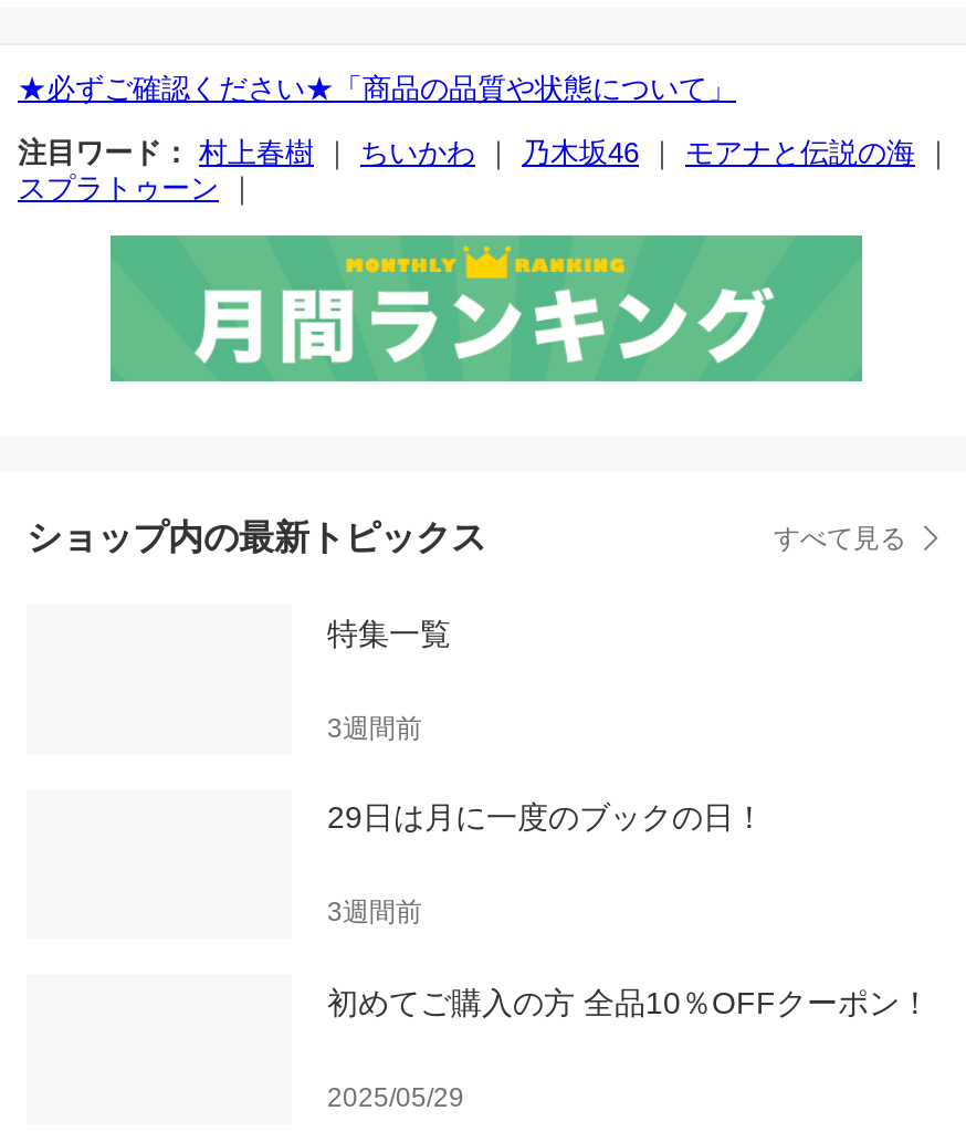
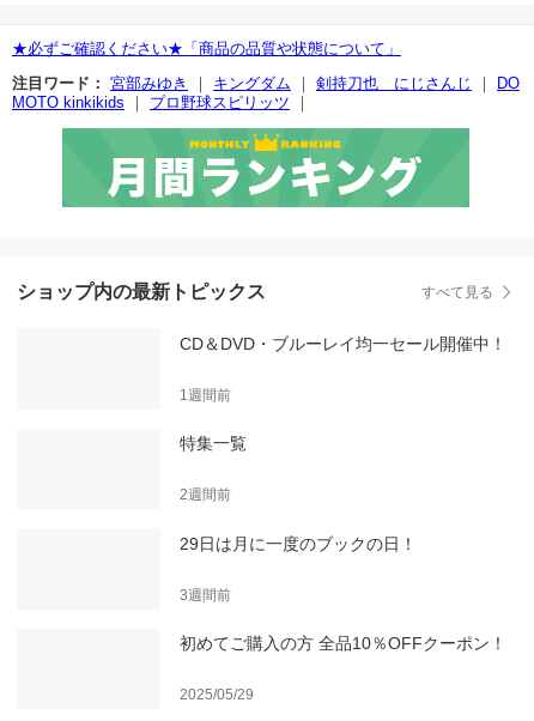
- 注目ワード： 村上春樹｜ちいかわ｜乃木坂46｜モアナと伝説の海｜
- スプラトゥーン｜
+ 注目ワード： 宮部みゆき｜キングダム｜剣持刀也 にじさんじ｜DO
+ MOTO kinkikids｜プロ野球スピリッツ｜

+ CD＆DVD・ブルーレイ均一セール開催中！
+ 1週間前

- 3週間前
+ 2週間前
